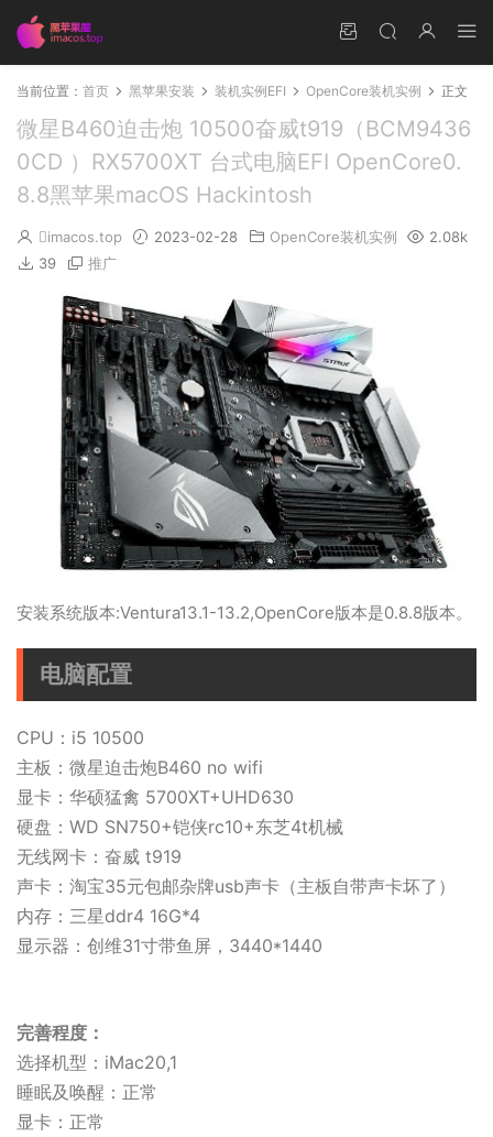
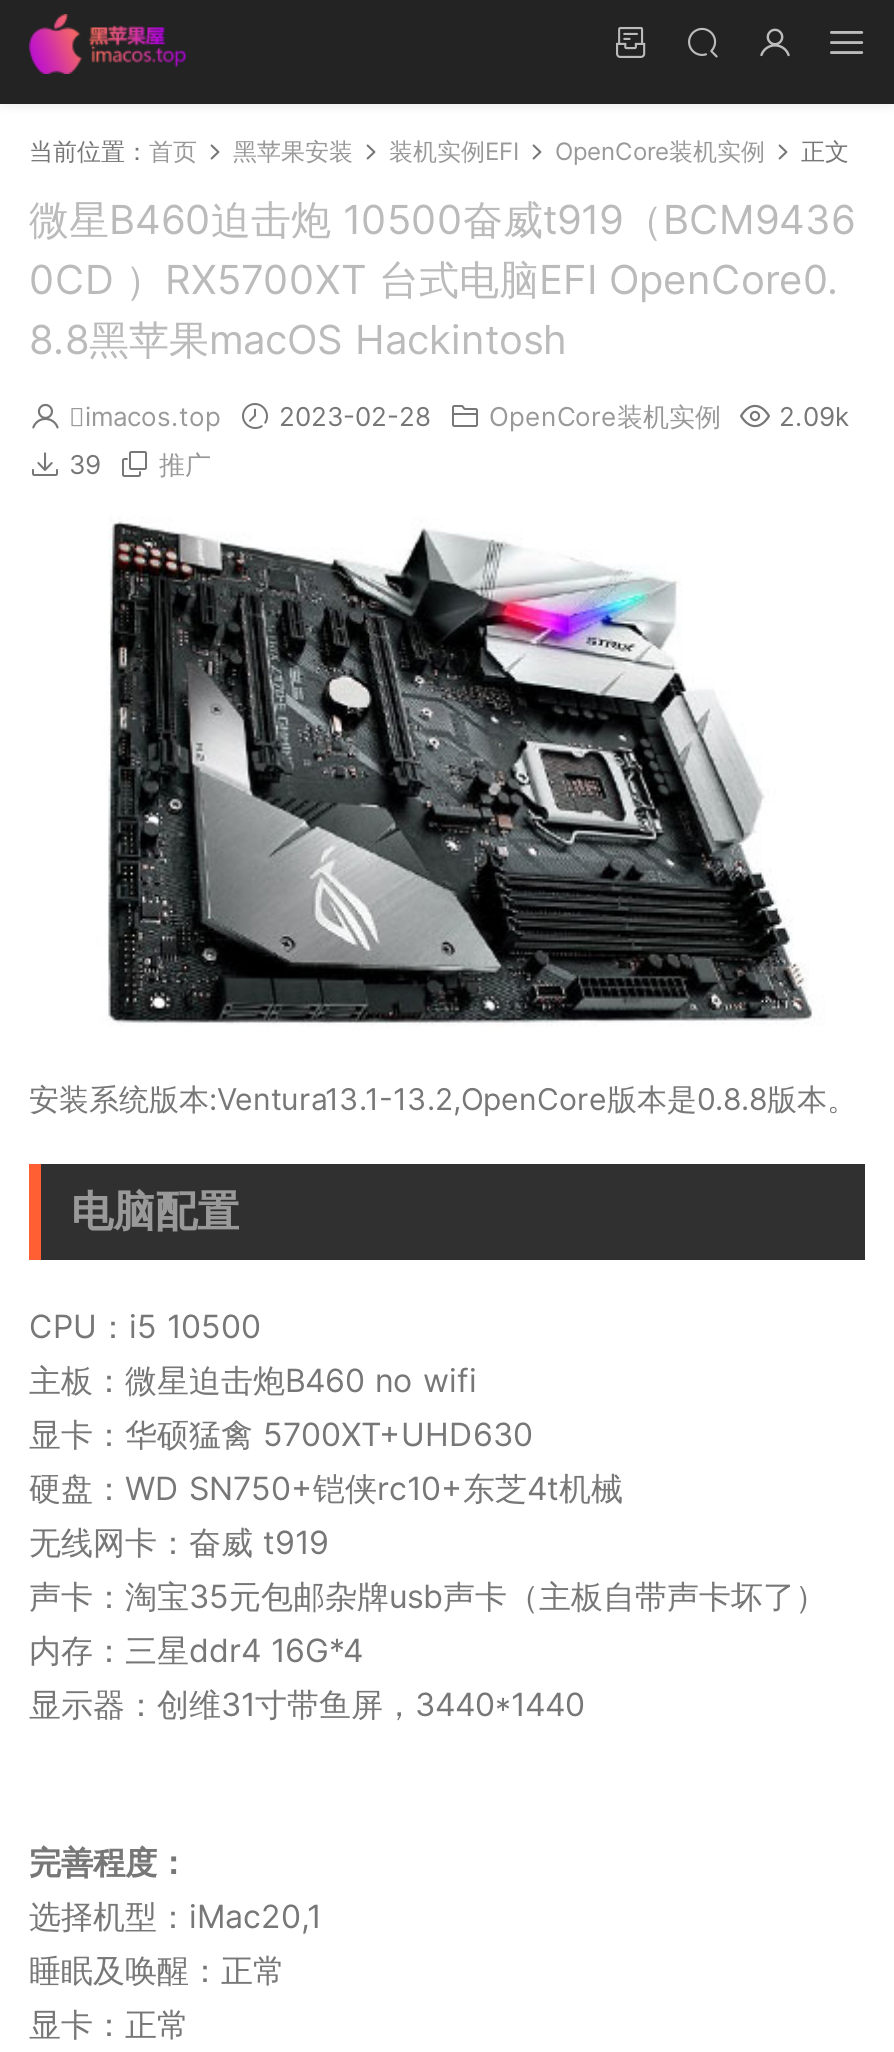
- 2.08k
+ 2.09k
